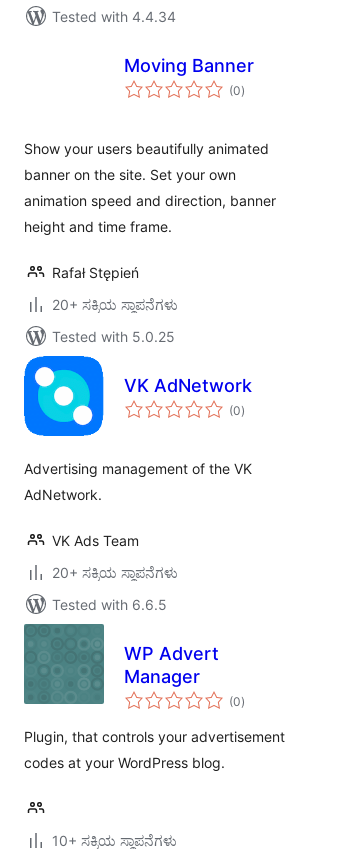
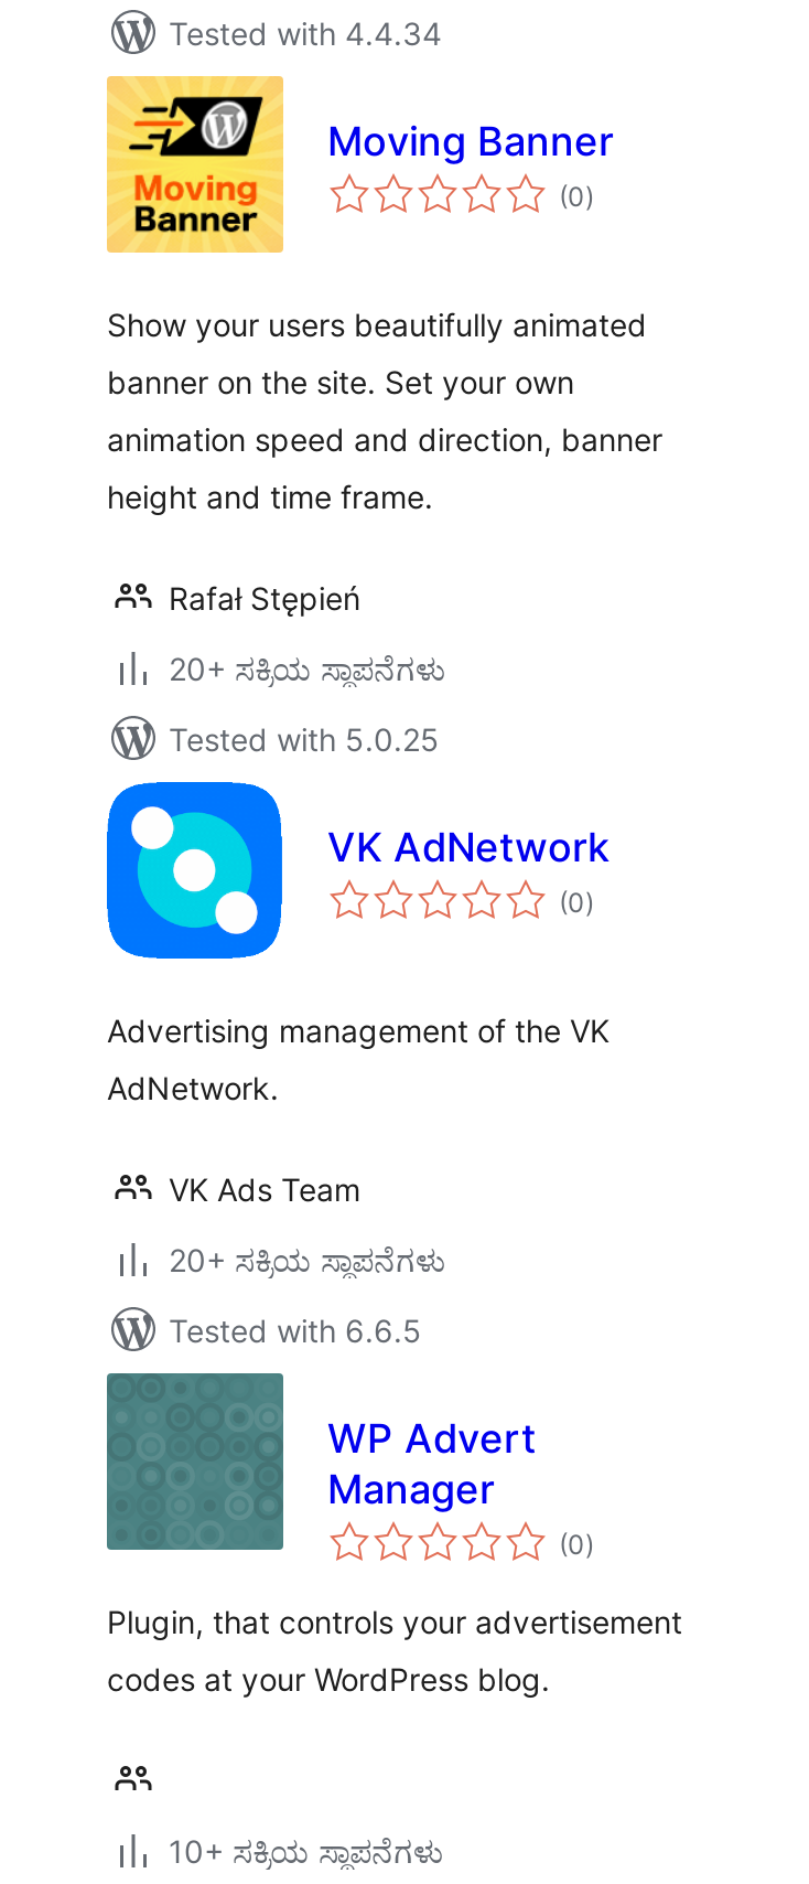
+ [image]
